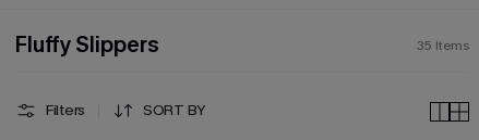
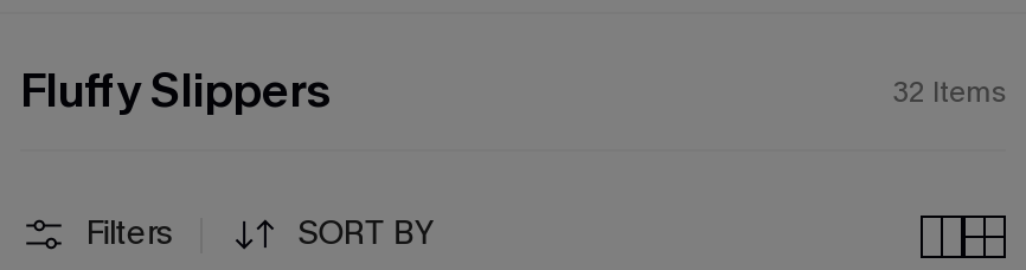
- 35 Items
+ 32 Items
